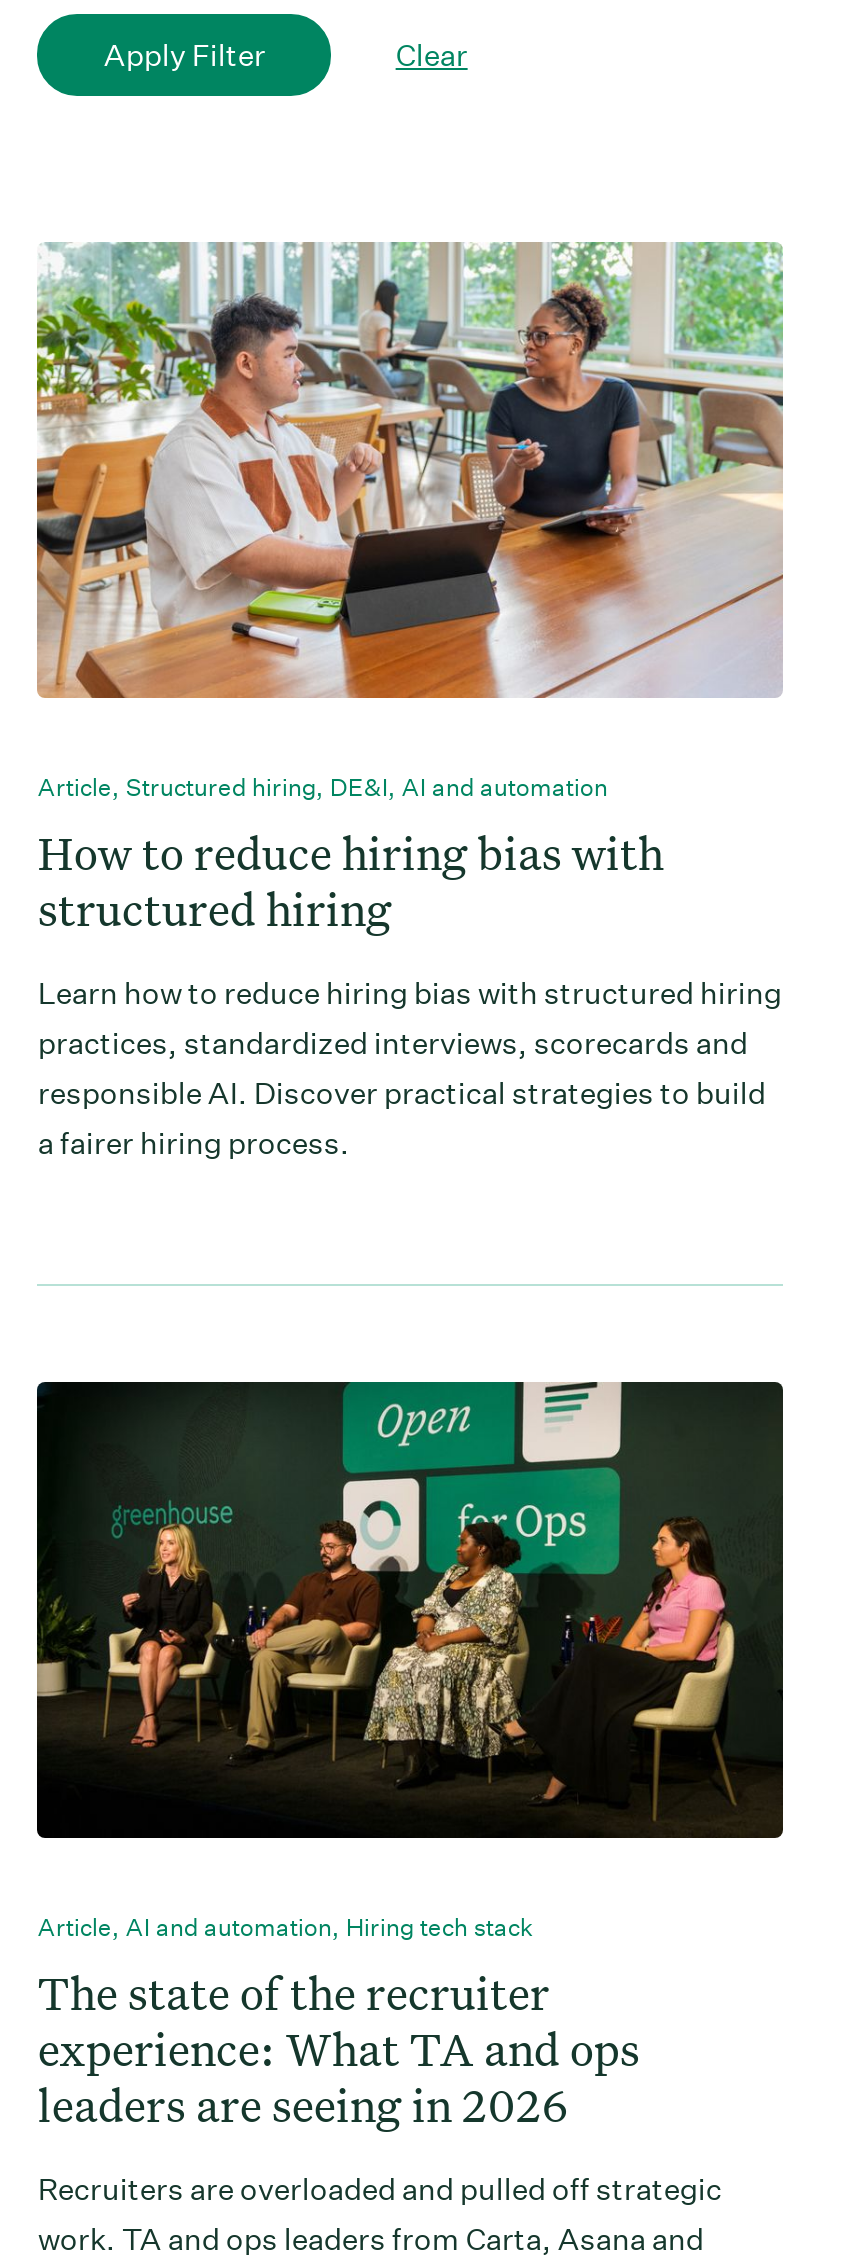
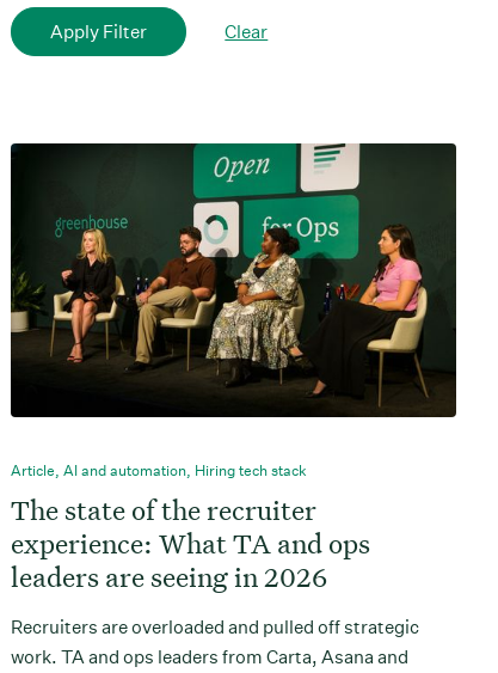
- [image]
- Article, Structured hiring, DE&I, AI and automation
- How to reduce hiring bias with
- structured hiring
- Learn how to reduce hiring bias with structured hiring
- practices, standardized interviews, scorecards and
- responsible AI. Discover practical strategies to build
- a fairer hiring process.
